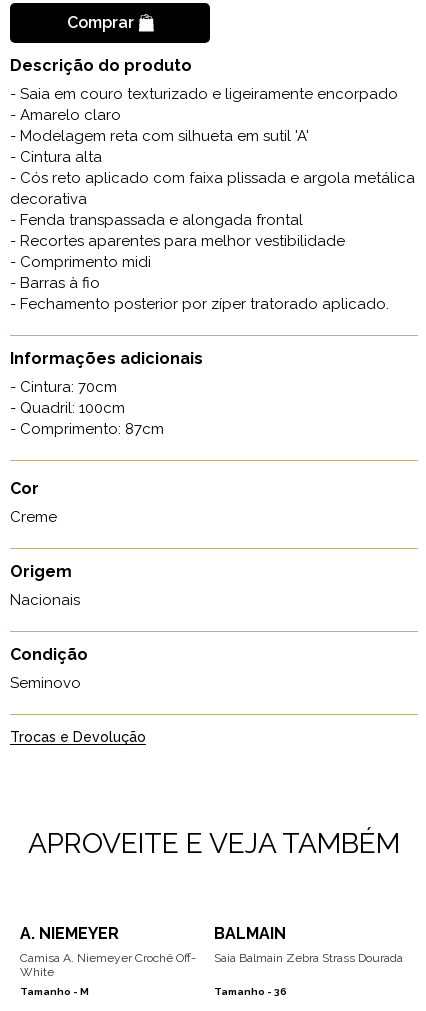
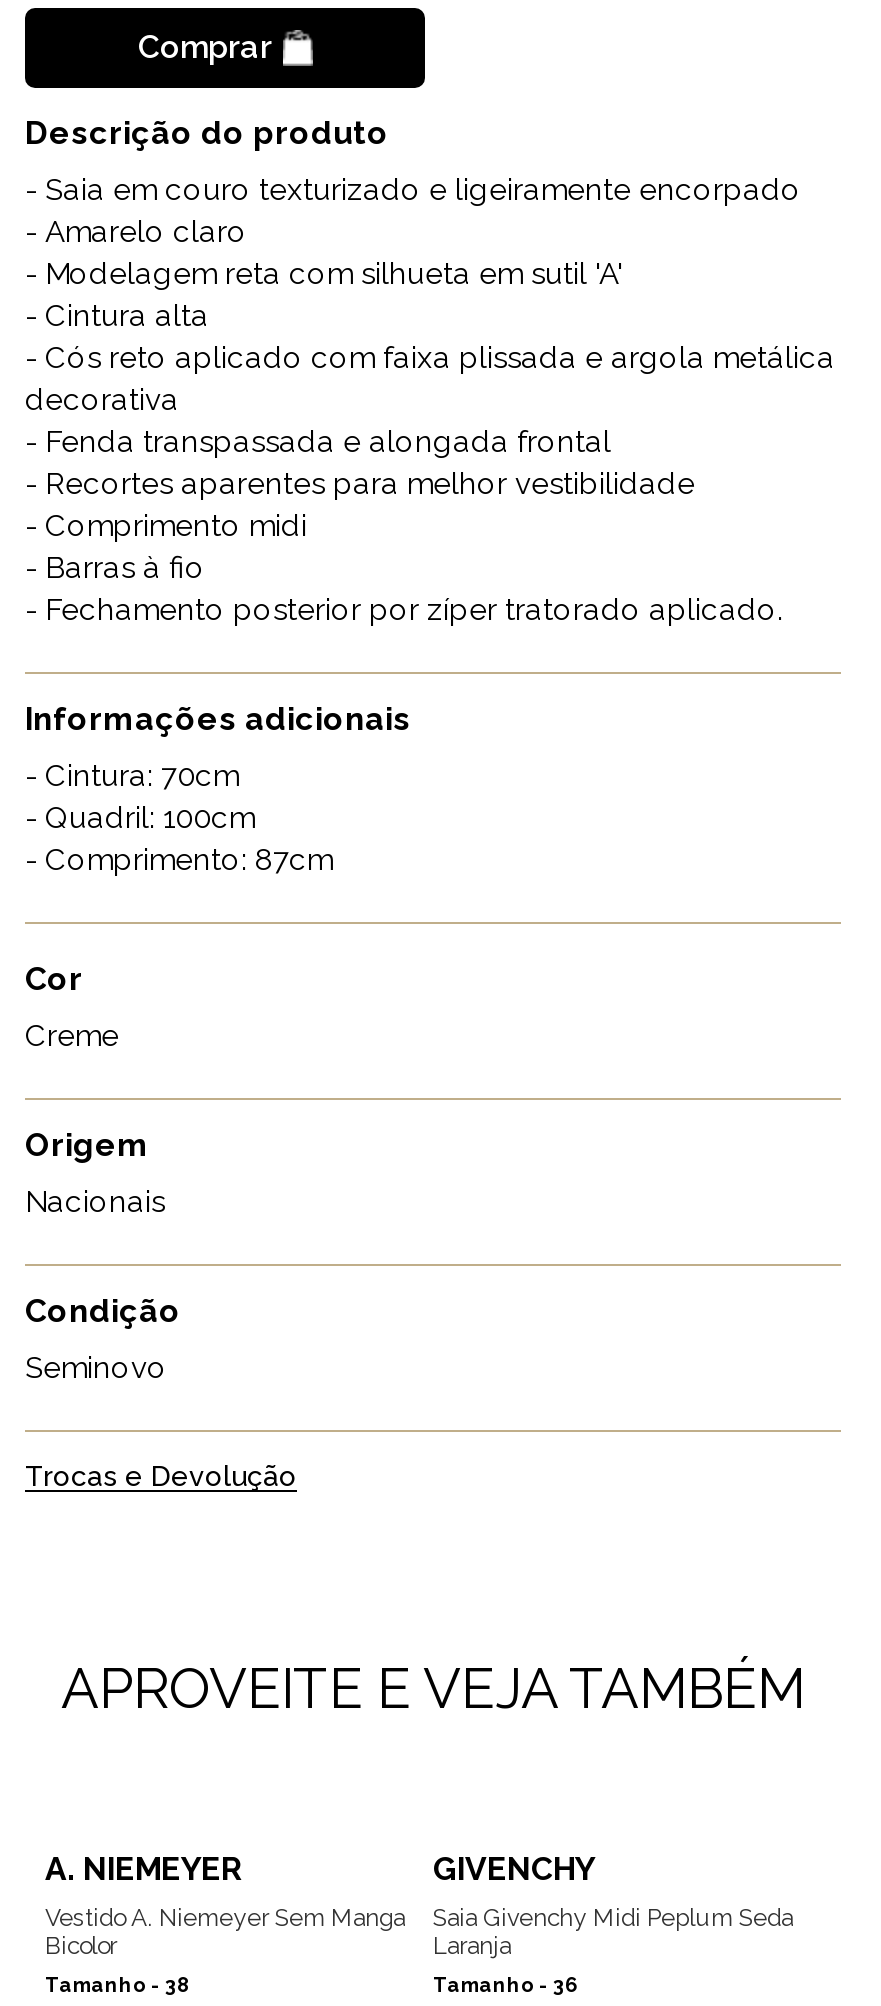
- BALMAIN
- Saia Balmain Zebra Strass Dourada
+ GIVENCHY
+ Saia Givenchy Midi Peplum Seda
+ Laranja

- Camisa A. Niemeyer Crochê Off-
- White
+ Vestido A. Niemeyer Sem Manga
+ Bicolor

- Tamanho - M
+ Tamanho - 38
